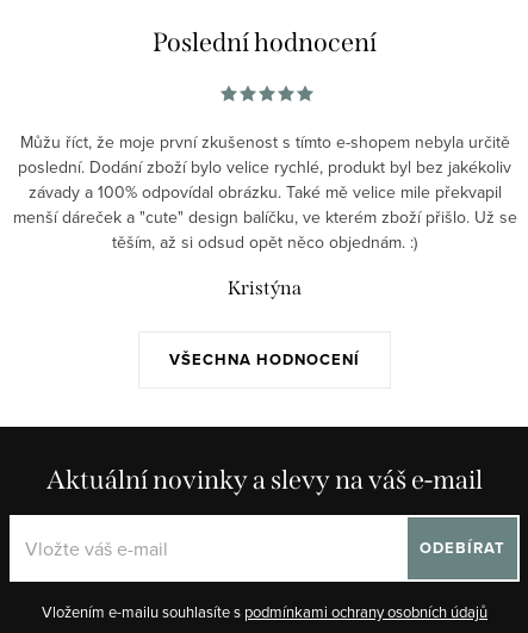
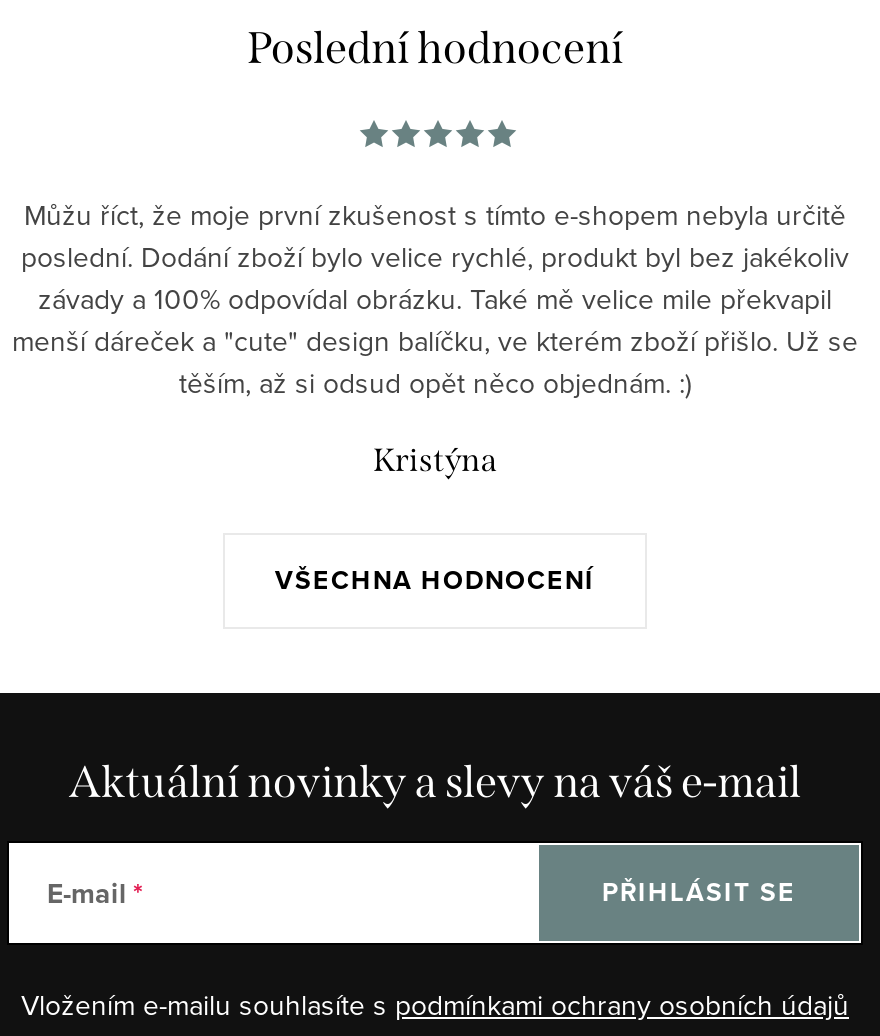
+ E-mail

- ODEBÍRAT
+ PŘIHLÁSIT SE
